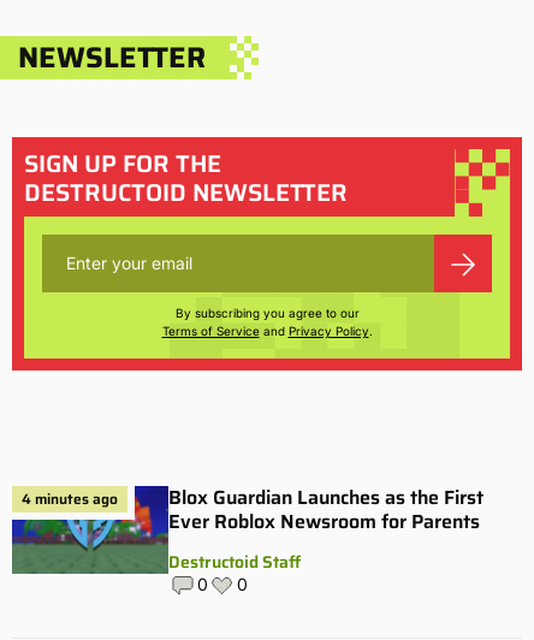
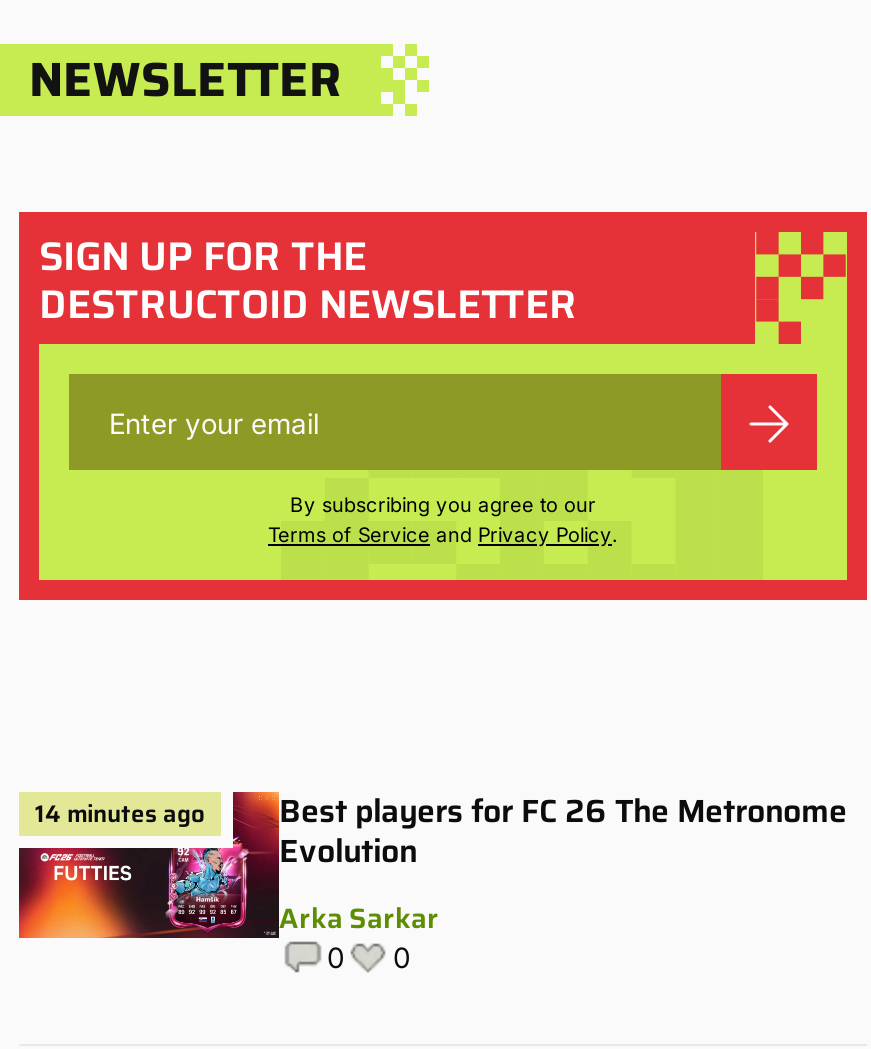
- [image]
- 4 minutes ago
- Blox Guardian Launches as the First
- Ever Roblox Newsroom for Parents
- Destructoid Staff
+ [image]
+ 14 minutes ago
+ Best players for FC 26 The Metronome
+ Evolution
+ Arka Sarkar
